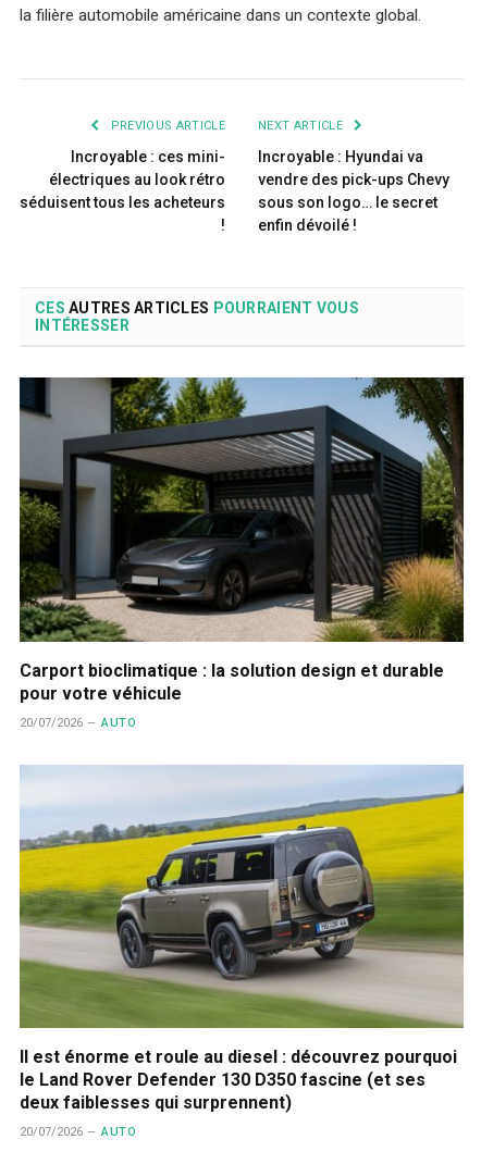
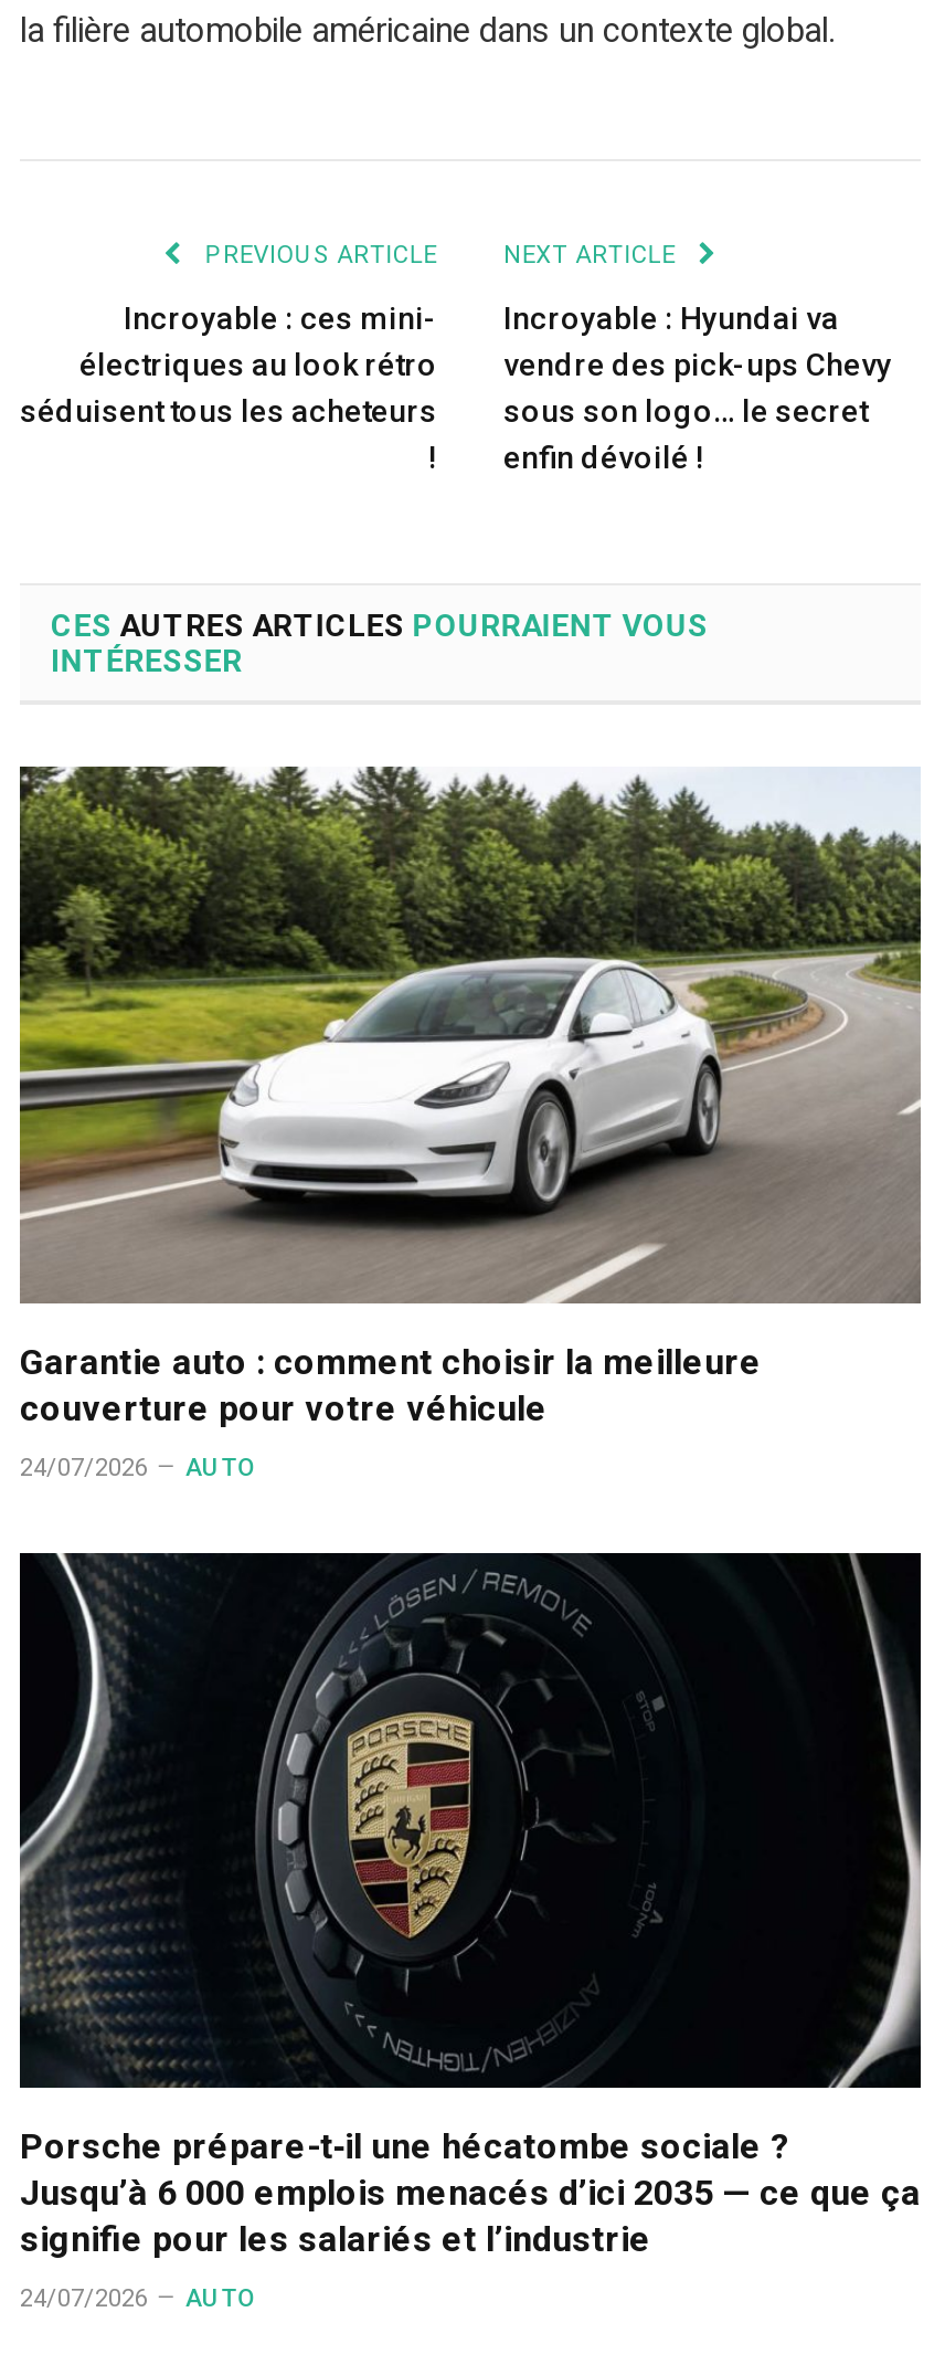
- [image]
- Carport bioclimatique : la solution design et durable
- pour votre véhicule
+ [image]
+ Garantie auto : comment choisir la meilleure
+ couverture pour votre véhicule

- 20/07/2026 AUTO
+ 24/07/2026 AUTO

- [image]
- Il est énorme et roule au diesel : découvrez pourquoi
- le Land Rover Defender 130 D350 fascine (et ses
- deux faiblesses qui surprennent)
+ [image]
+ Porsche prépare-t‑il une hécatombe sociale ?
+ Jusqu’à 6 000 emplois menacés d’ici 2035 — ce que ça
+ signifie pour les salariés et l’industrie

- 20/07/2026 AUTO
+ 24/07/2026 AUTO
